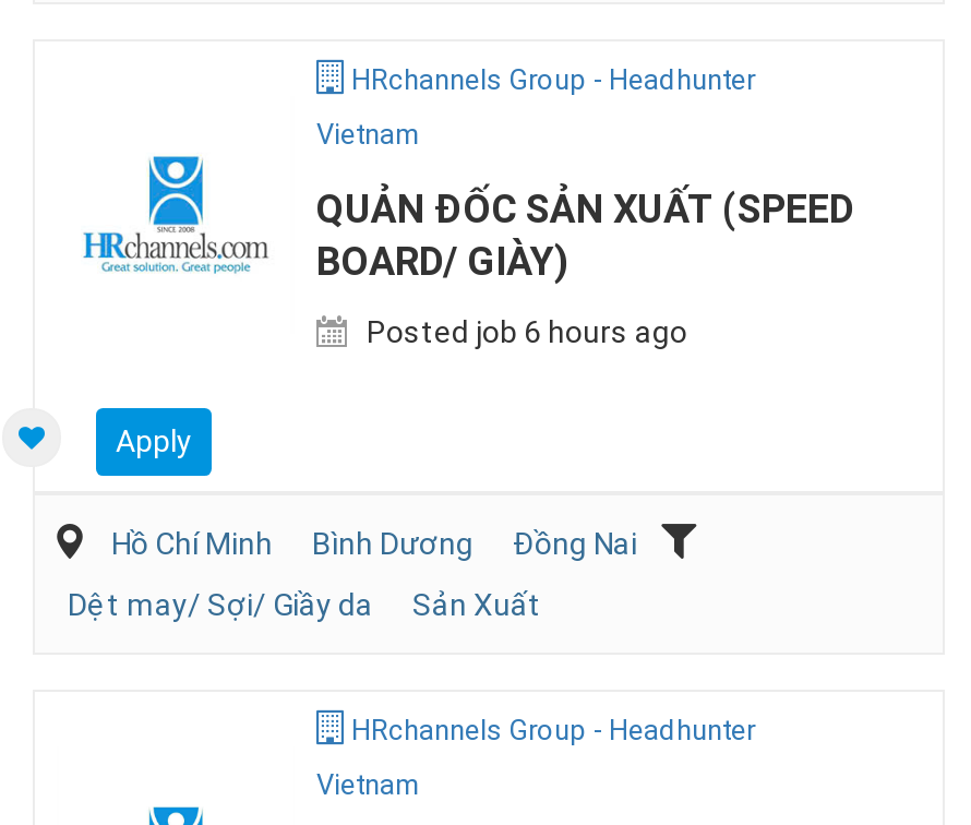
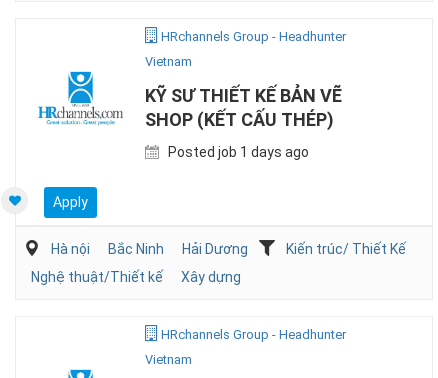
- QUẢN ĐỐC SẢN XUẤT (SPEED
- BOARD/ GIÀY)
+ KỸ SƯ THIẾT KẾ BẢN VẼ
+ SHOP (KẾT CẤU THÉP)

- Posted job 6 hours ago
+ Posted job 1 days ago

- Hồ Chí Minh
- Bình Dương
- Đồng Nai
+ Hà nội
+ Bắc Ninh
+ Hải Dương
+ Kiến trúc/ Thiết Kế

- Dệt may/ Sợi/ Giầy da
- Sản Xuất
+ Nghệ thuật/Thiết kế
+ Xây dựng
